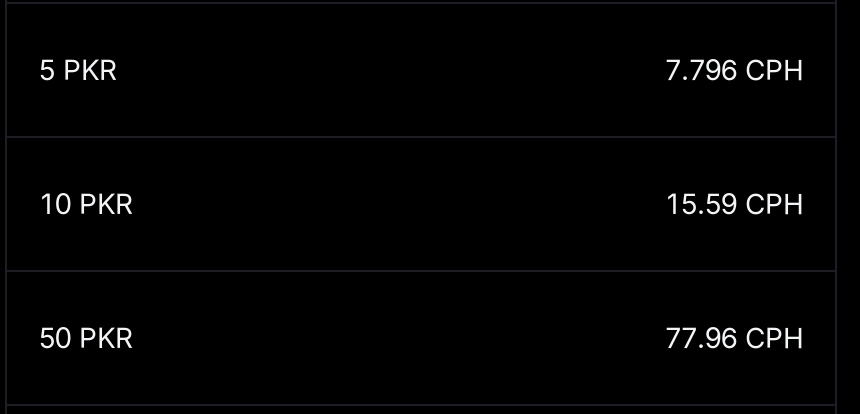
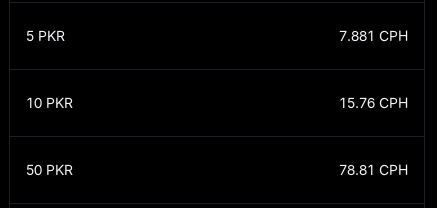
- 7.796 CPH
+ 7.881 CPH

- 15.59 CPH
+ 15.76 CPH

- 77.96 CPH
+ 78.81 CPH
